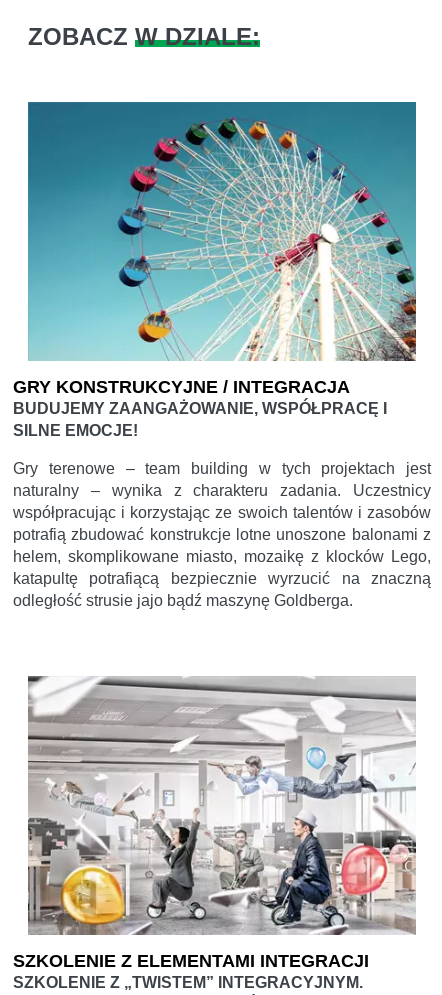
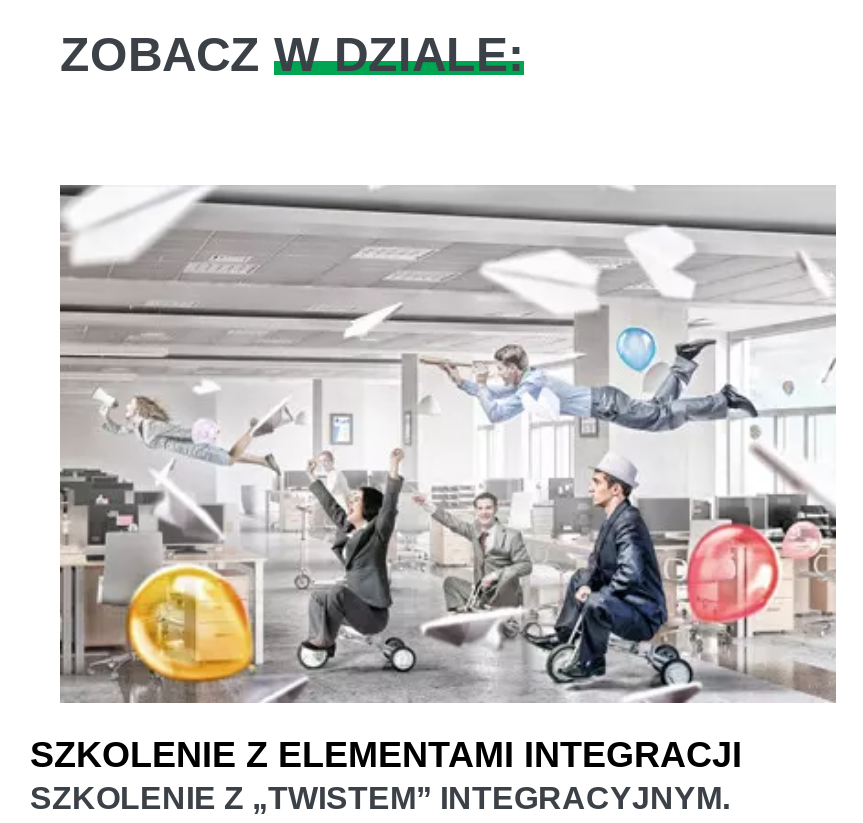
- [image]
- GRY KONSTRUKCYJNE / INTEGRACJA
- BUDUJEMY ZAANGAŻOWANIE, WSPÓŁPRACĘ I
- SILNE EMOCJE!
- Gry terenowe – team building w tych projektach jest
- naturalny – wynika z charakteru zadania. Uczestnicy
- współpracując i korzystając ze swoich talentów i zasobów
- potrafią zbudować konstrukcje lotne unoszone balonami z
- helem, skomplikowane miasto, mozaikę z klocków Lego,
- katapultę potrafiącą bezpiecznie wyrzucić na znaczną
- odległość strusie jajo bądź maszynę Goldberga.
